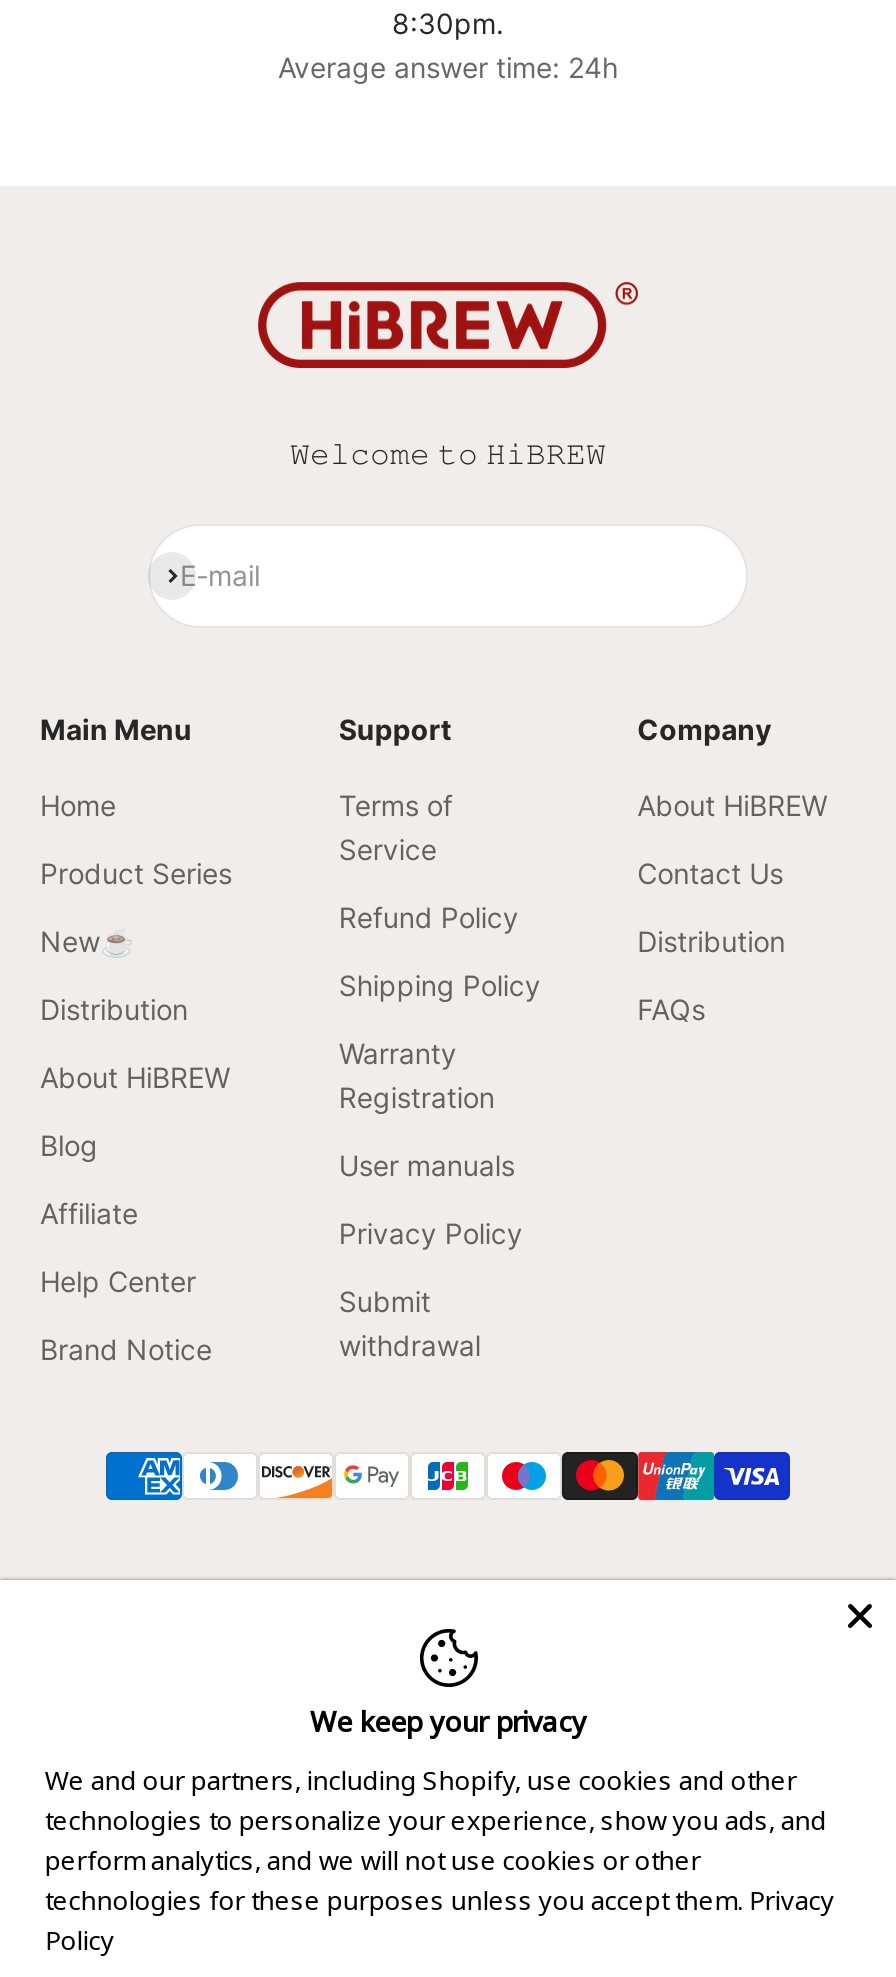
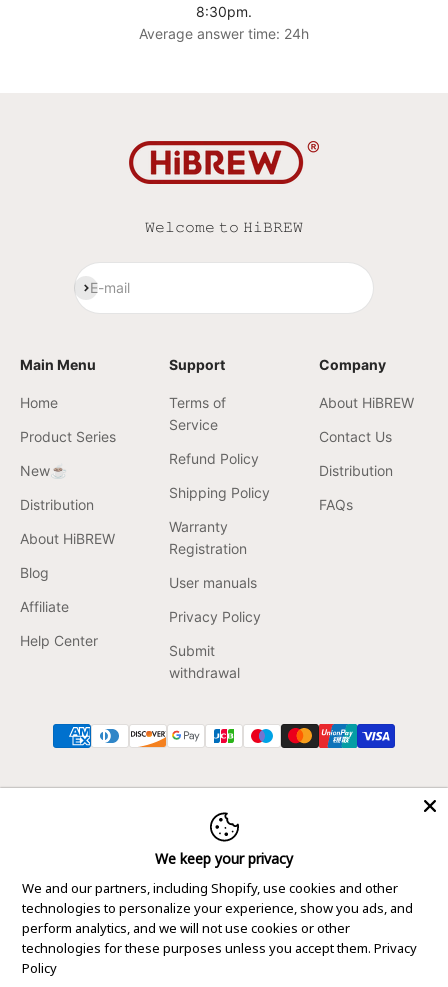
- Brand Notice
